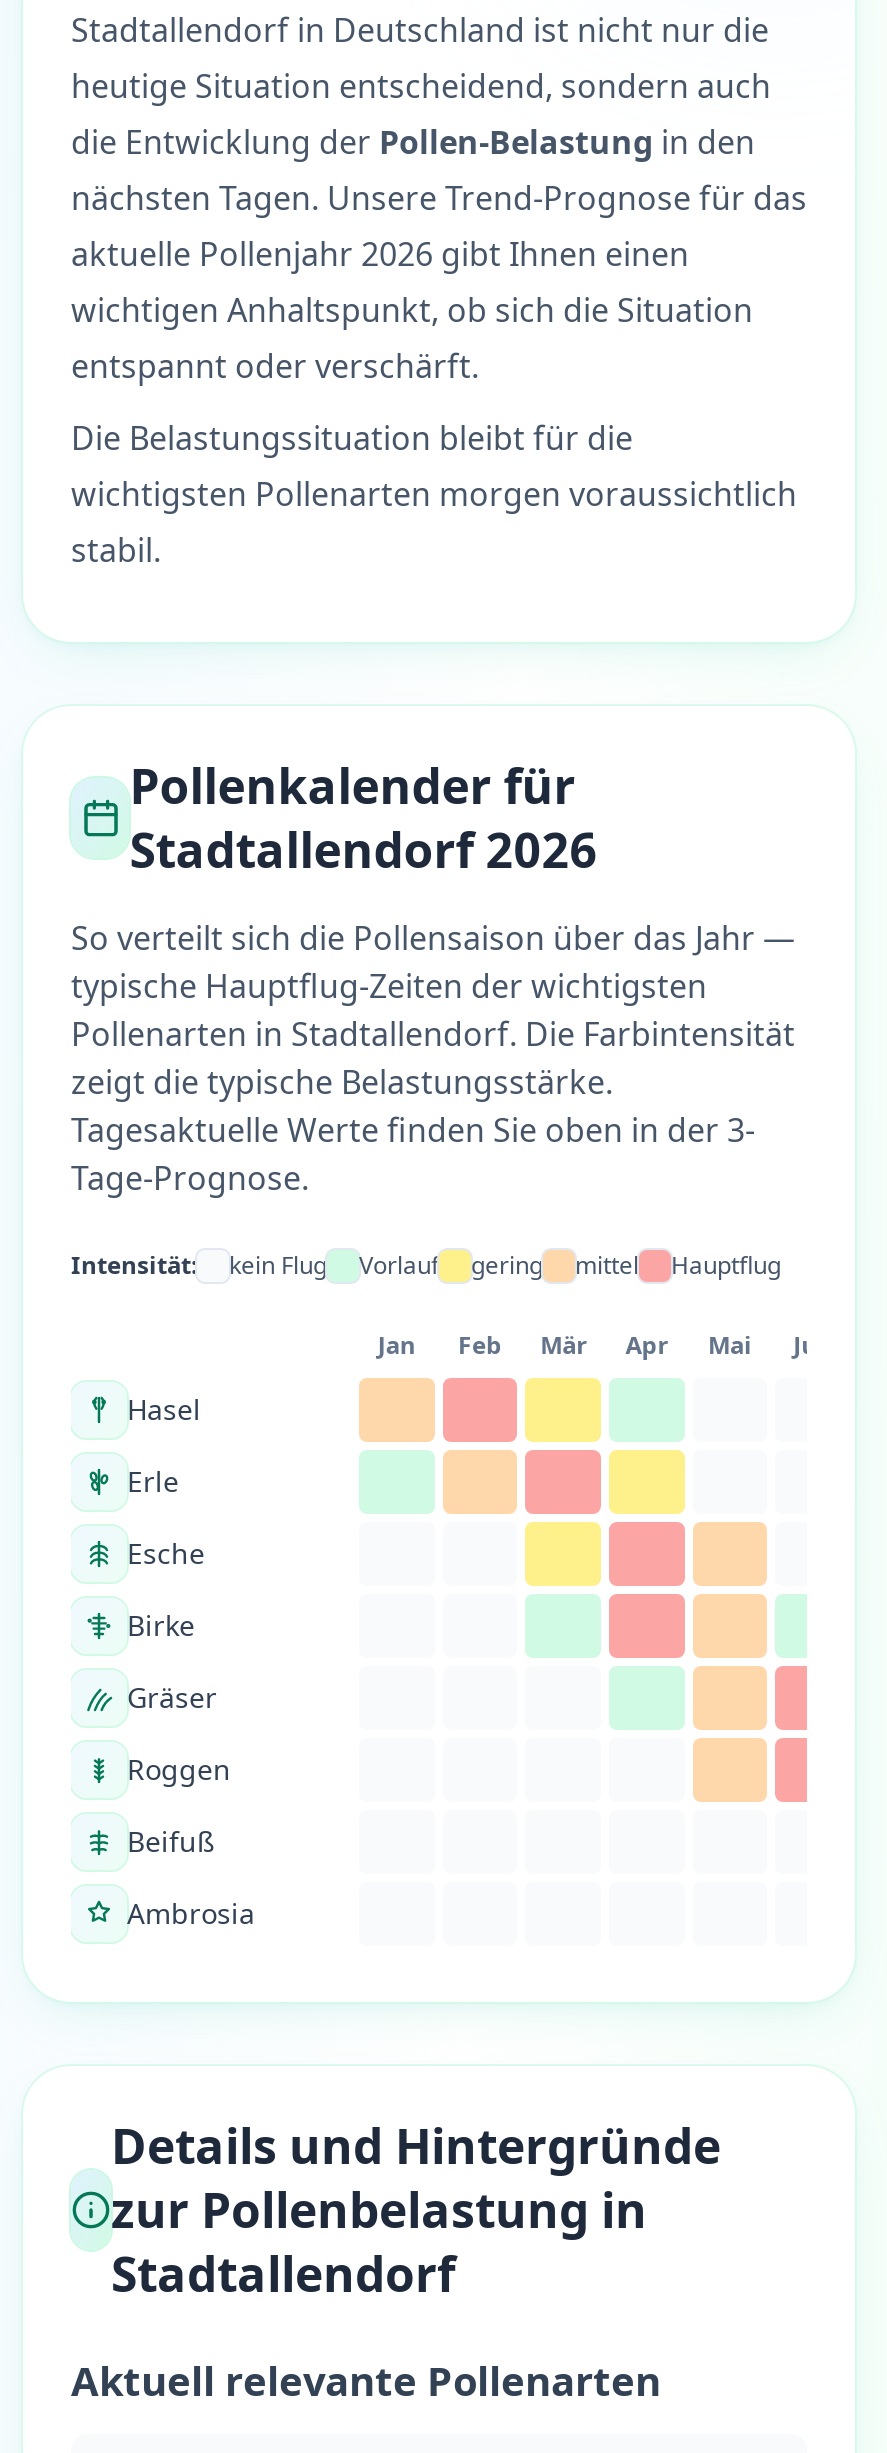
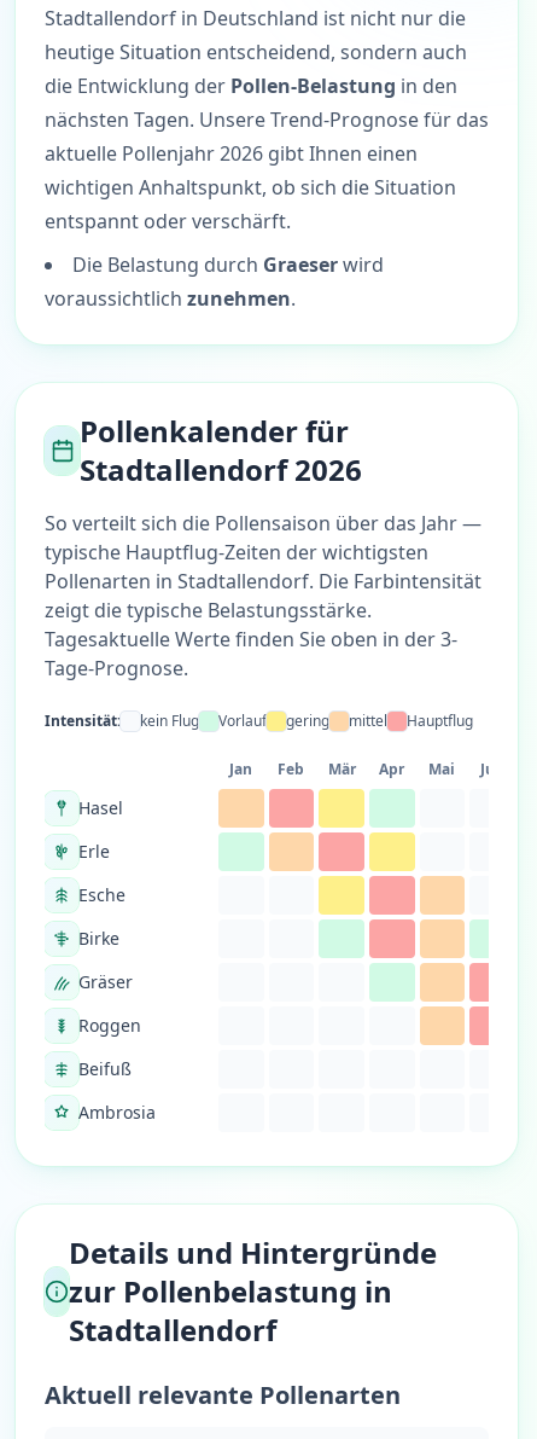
- Die Belastungssituation bleibt für die
- wichtigsten Pollenarten morgen voraussichtlich
- stabil.
+ Die Belastung durch Graeser wird
+ voraussichtlich zunehmen.
